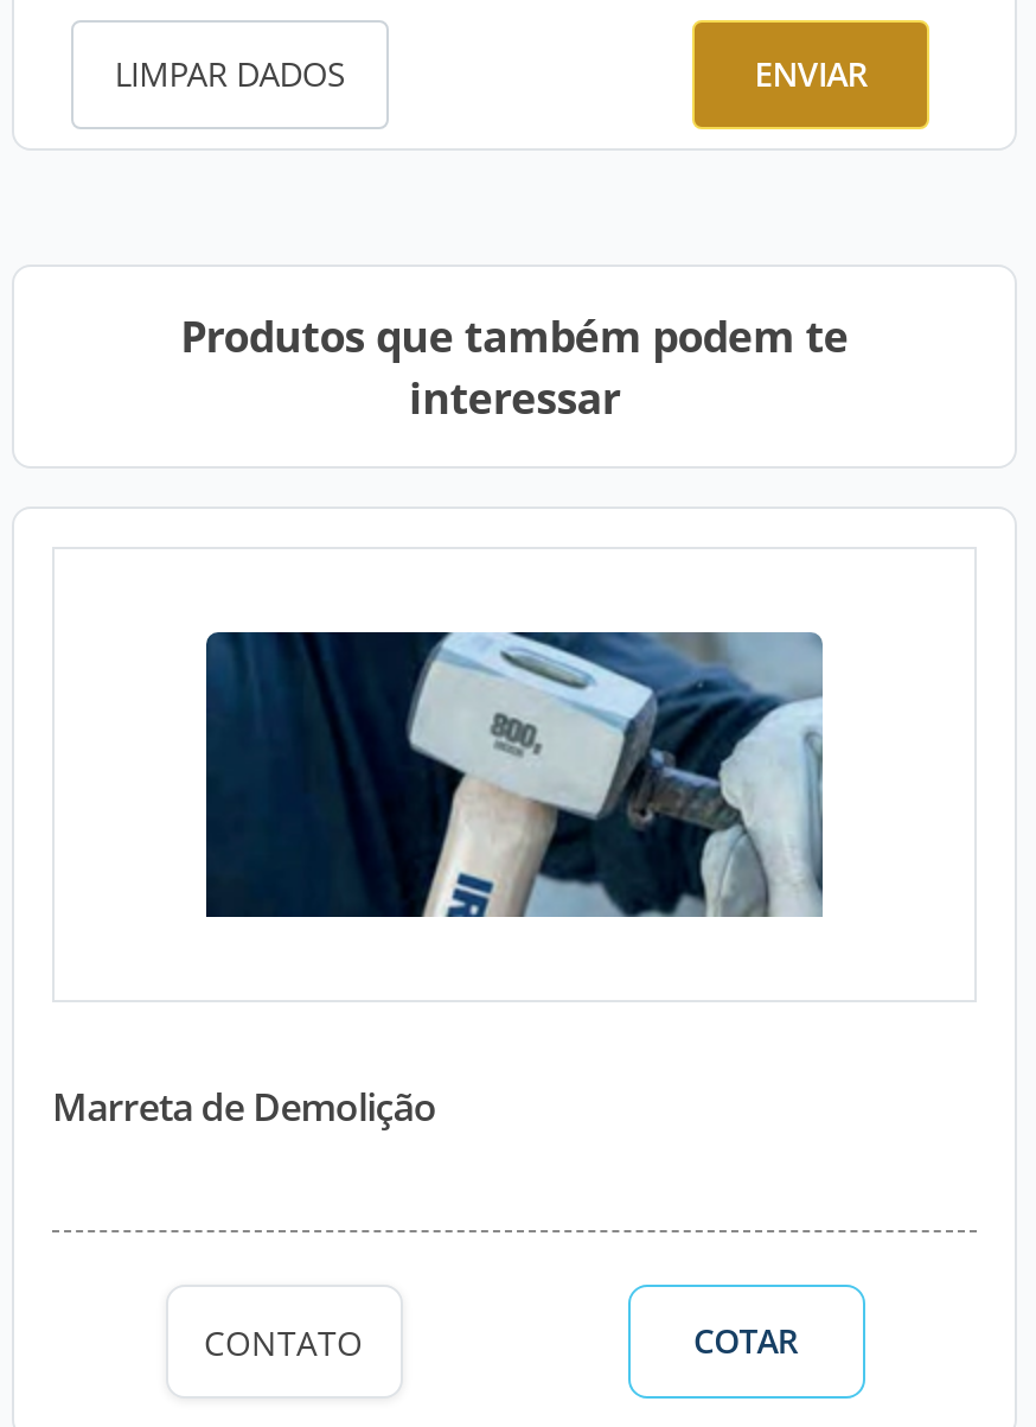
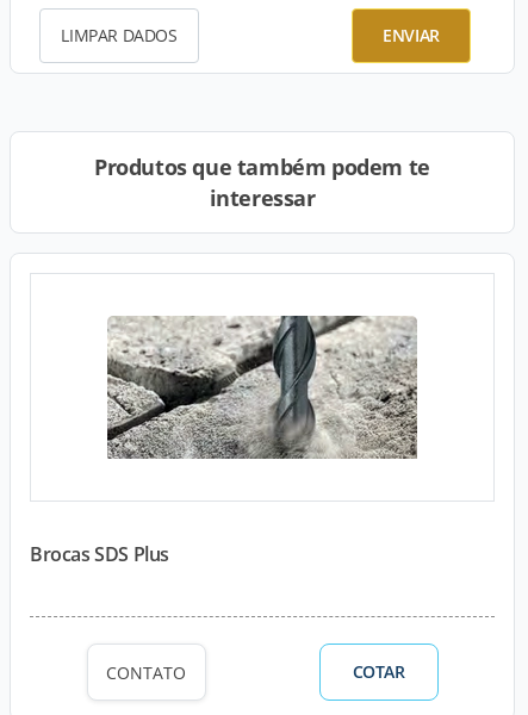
- [image]
+ [image]

- Marreta de Demolição
+ Brocas SDS Plus
